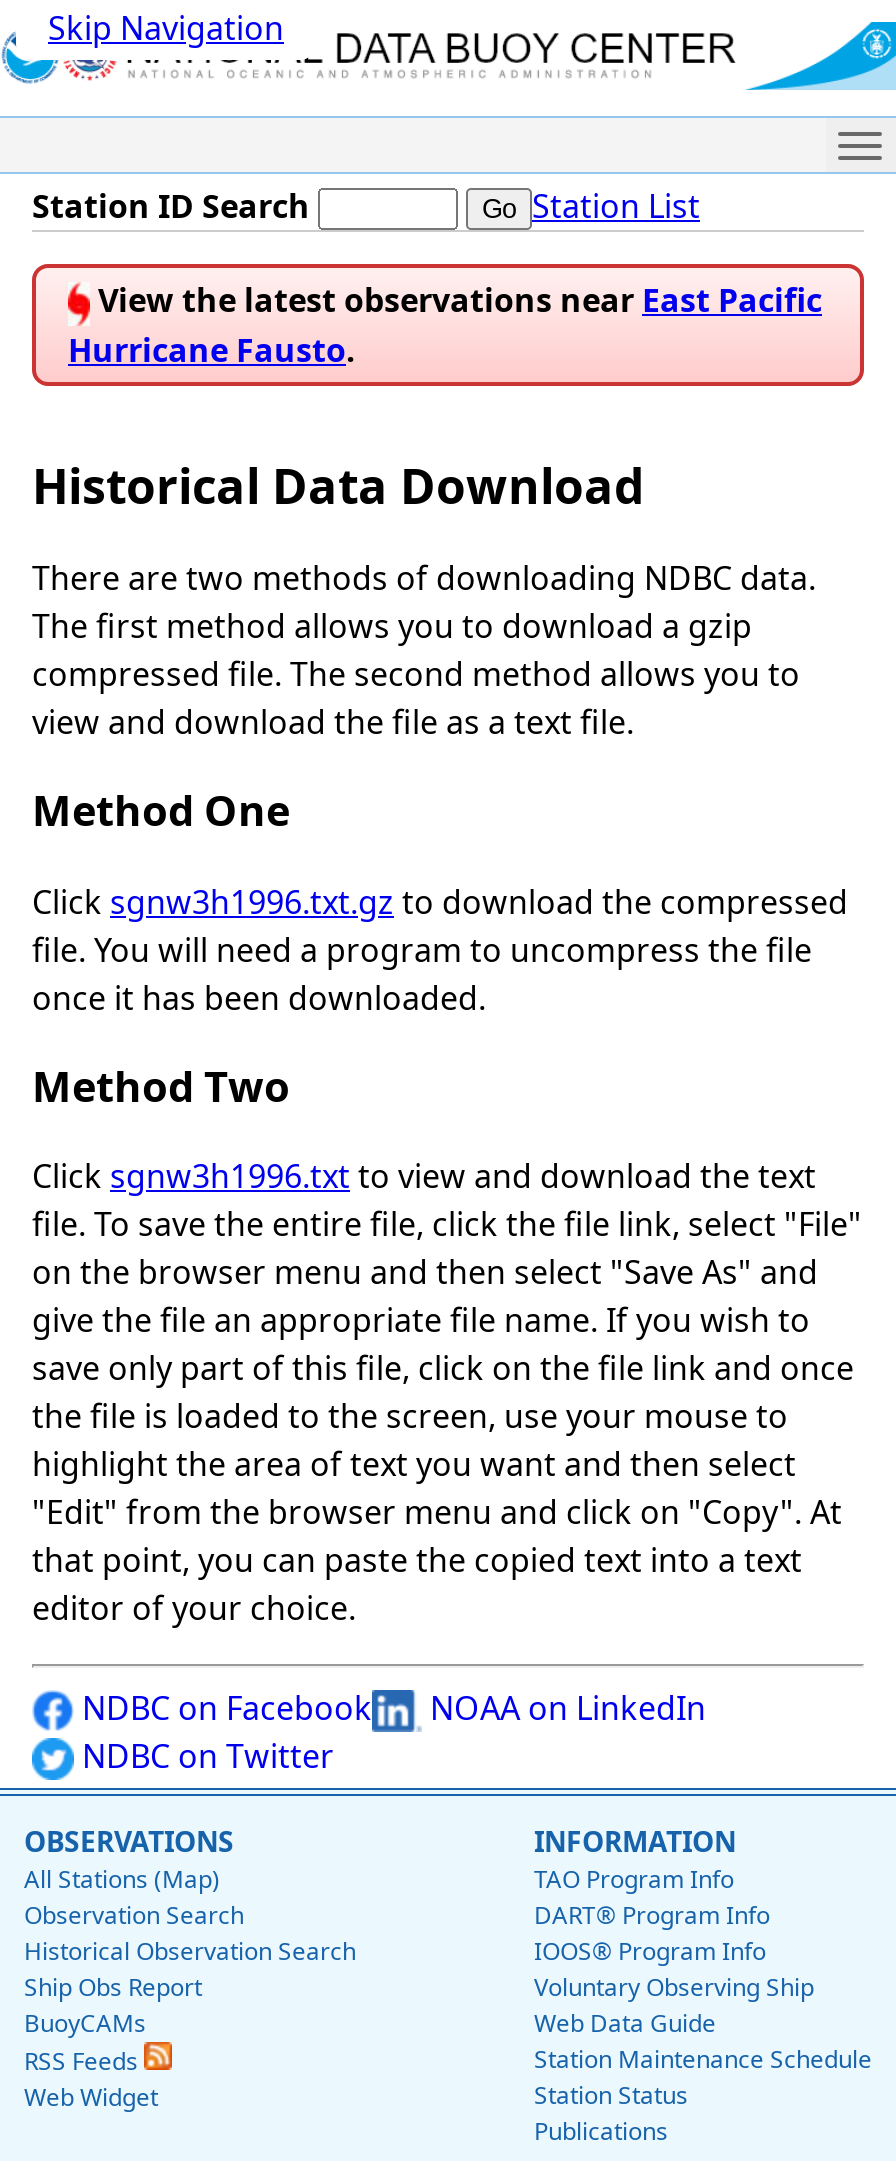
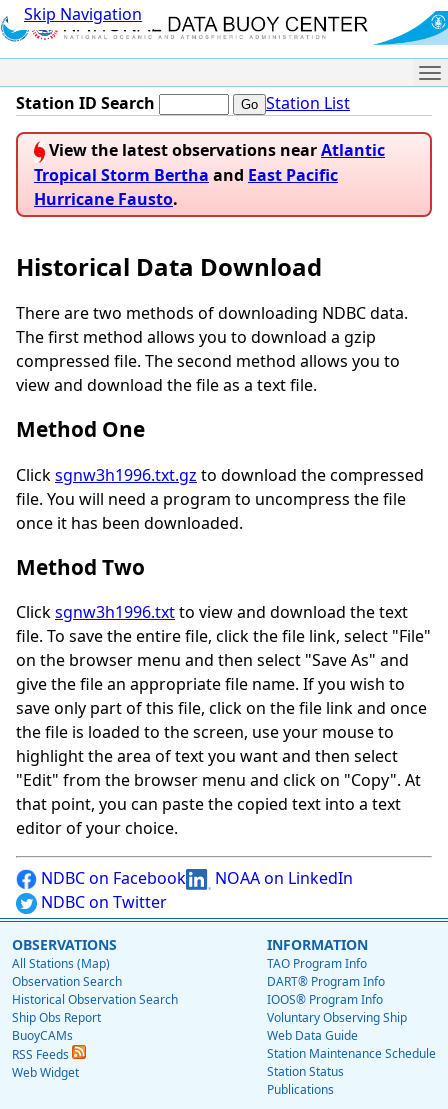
- View the latest observations near East Pacific
+ View the latest observations near Atlantic
+ Tropical Storm Bertha and East Pacific
